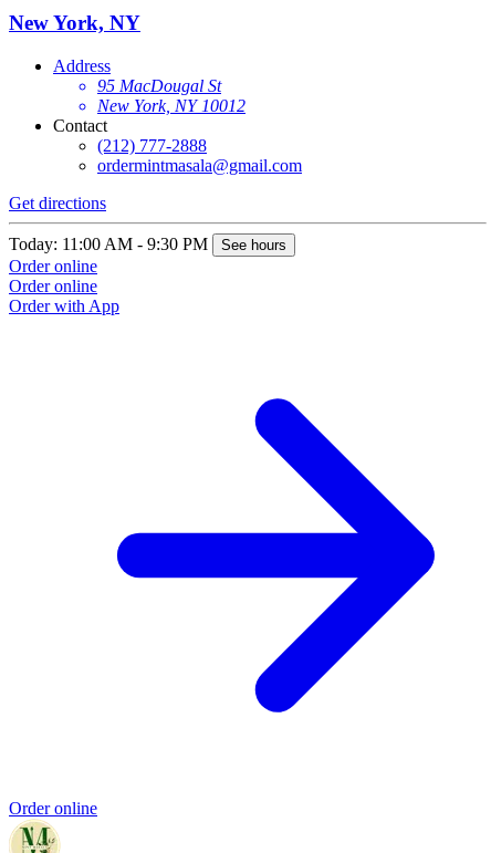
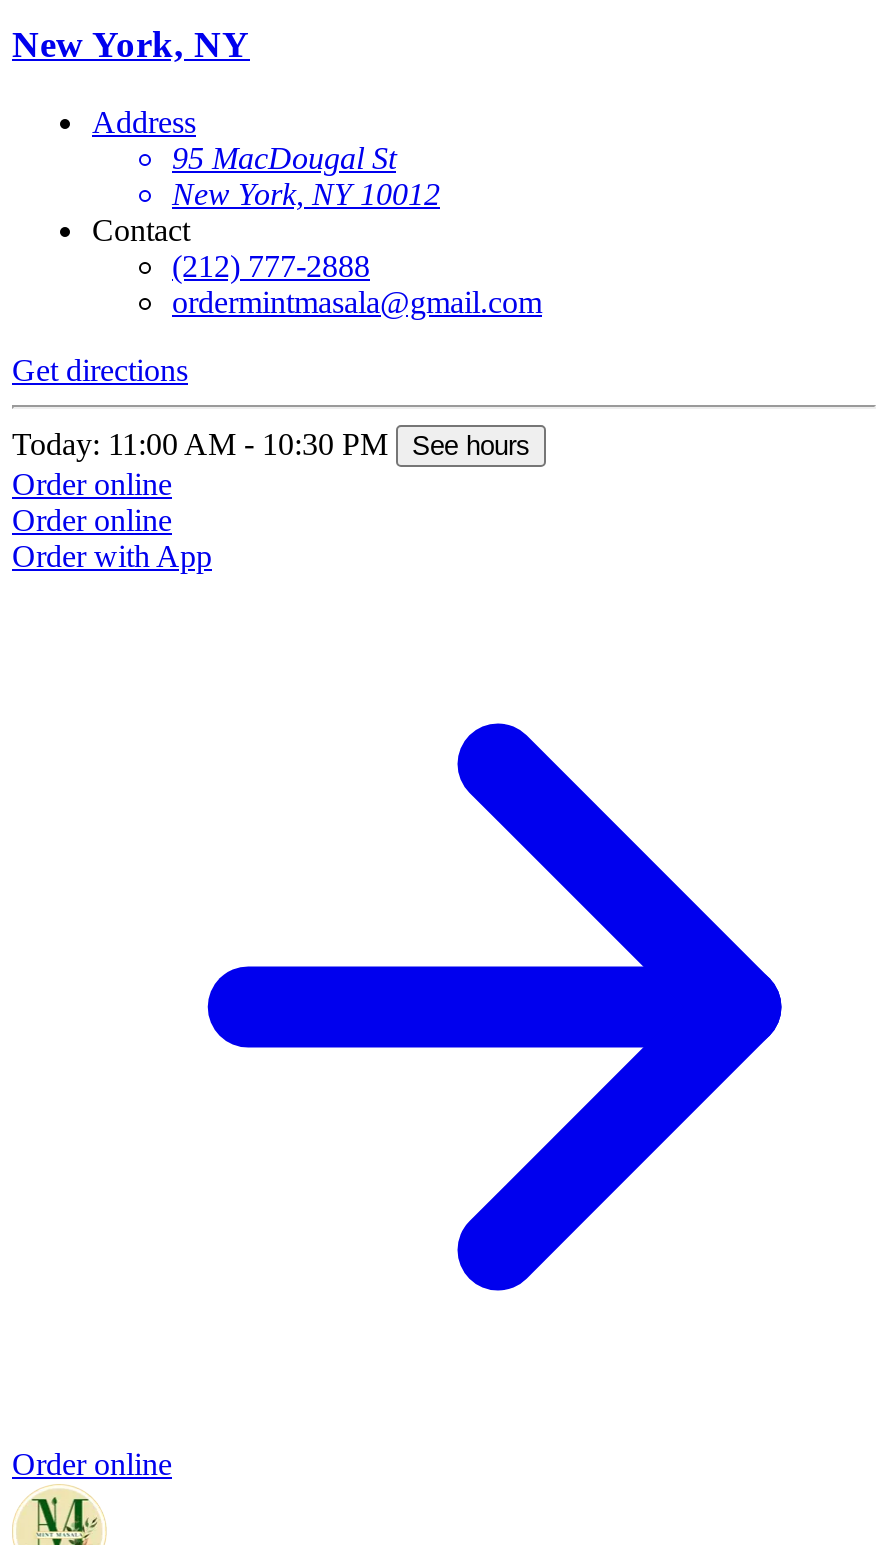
- Today: 11:00 AM - 9:30 PM See hours
+ Today: 11:00 AM - 10:30 PM See hours
